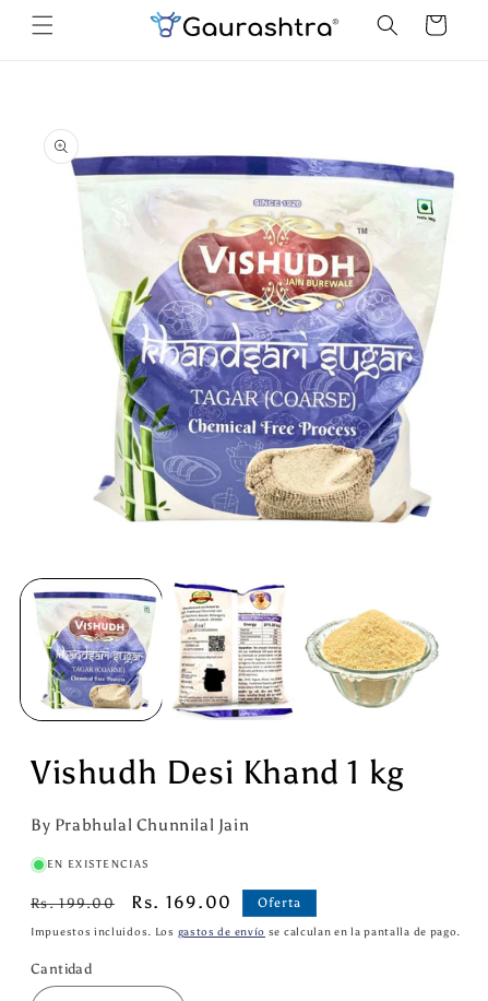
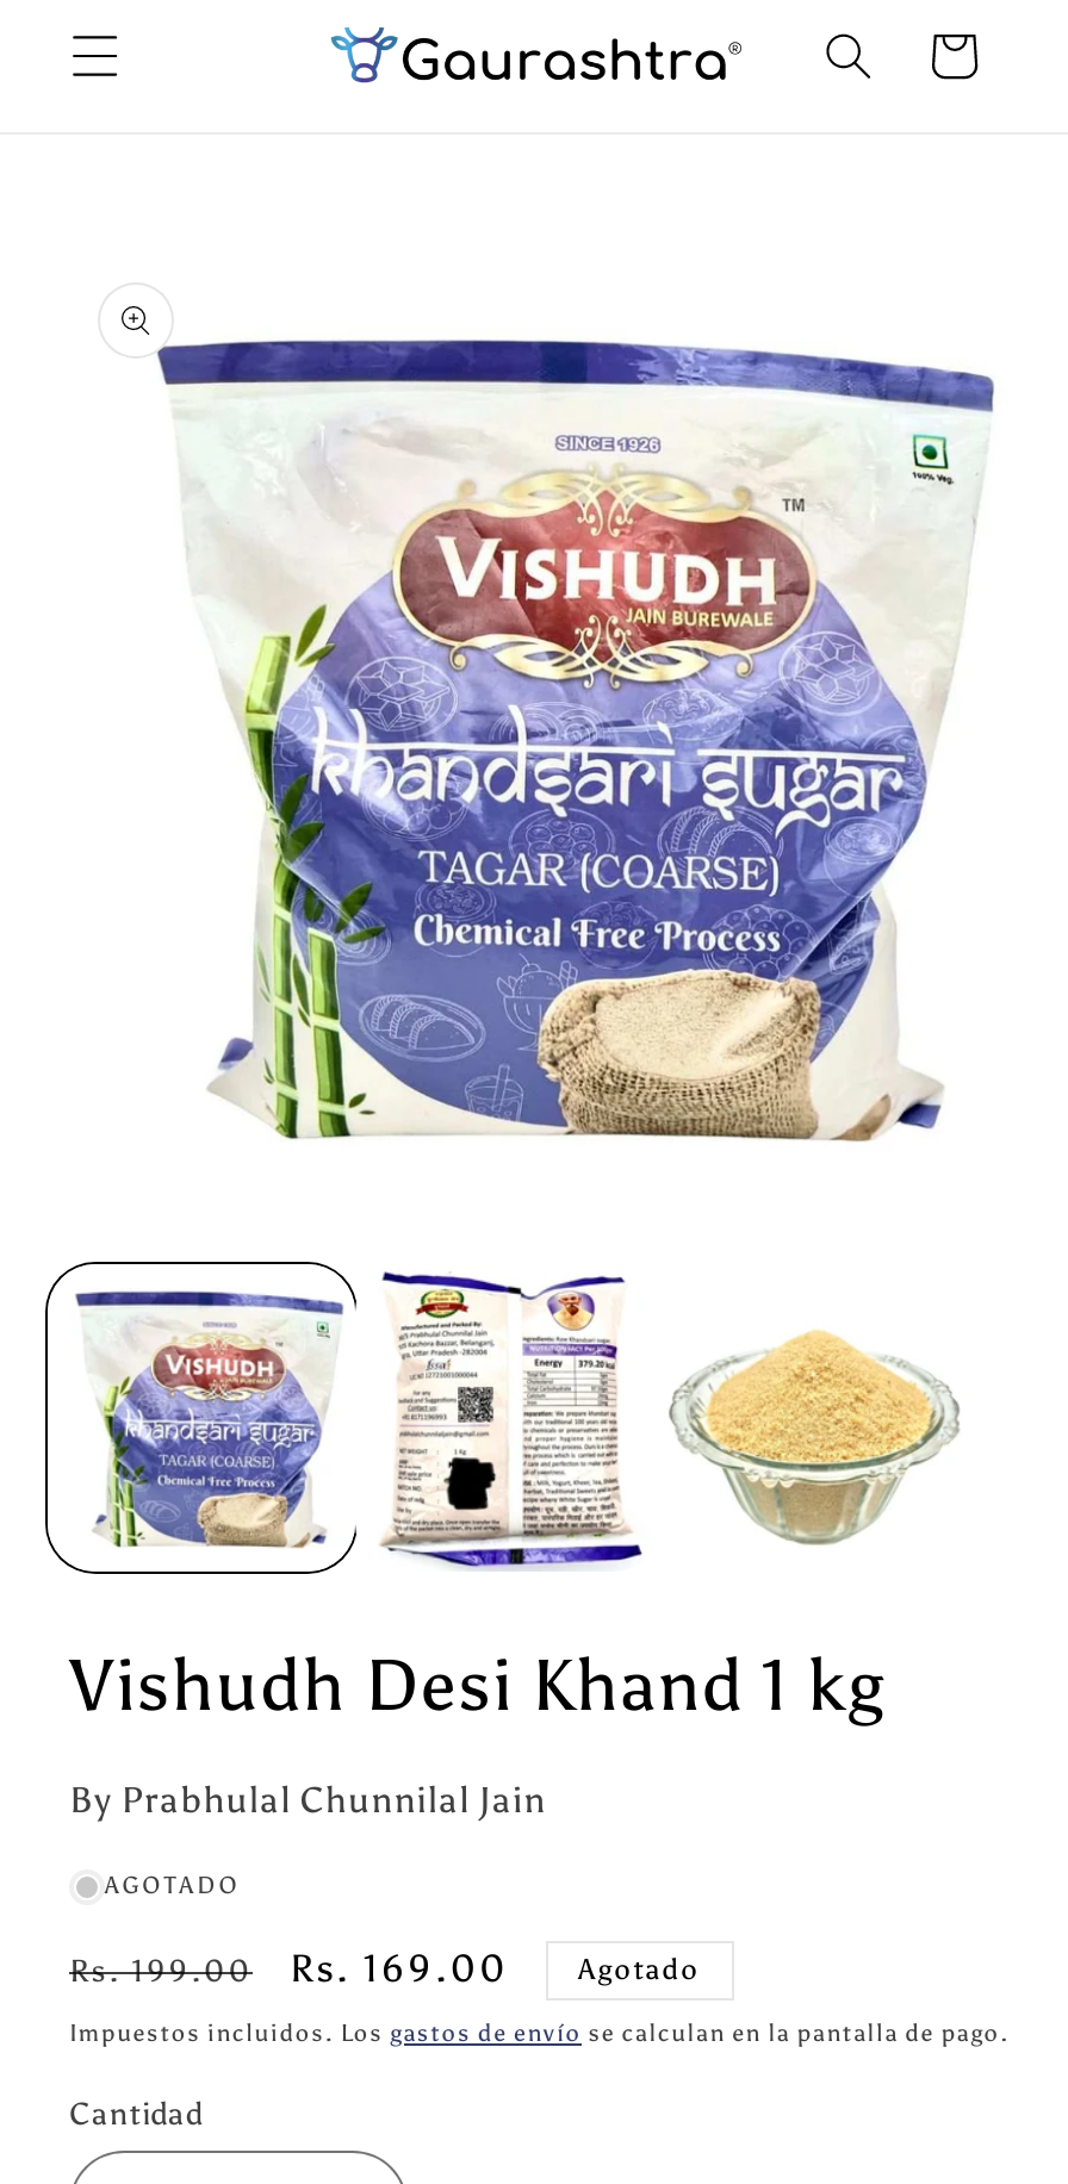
- EN EXISTENCIAS
+ AGOTADO

- Oferta
+ Agotado
